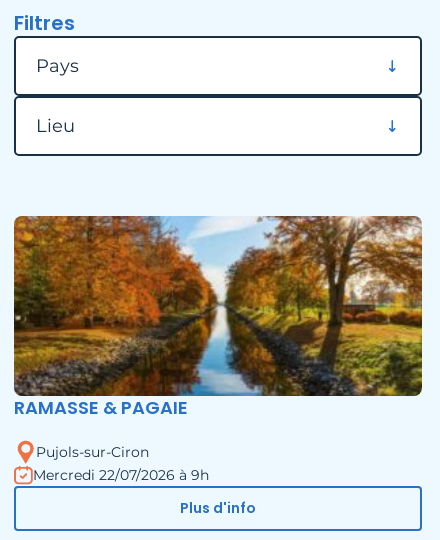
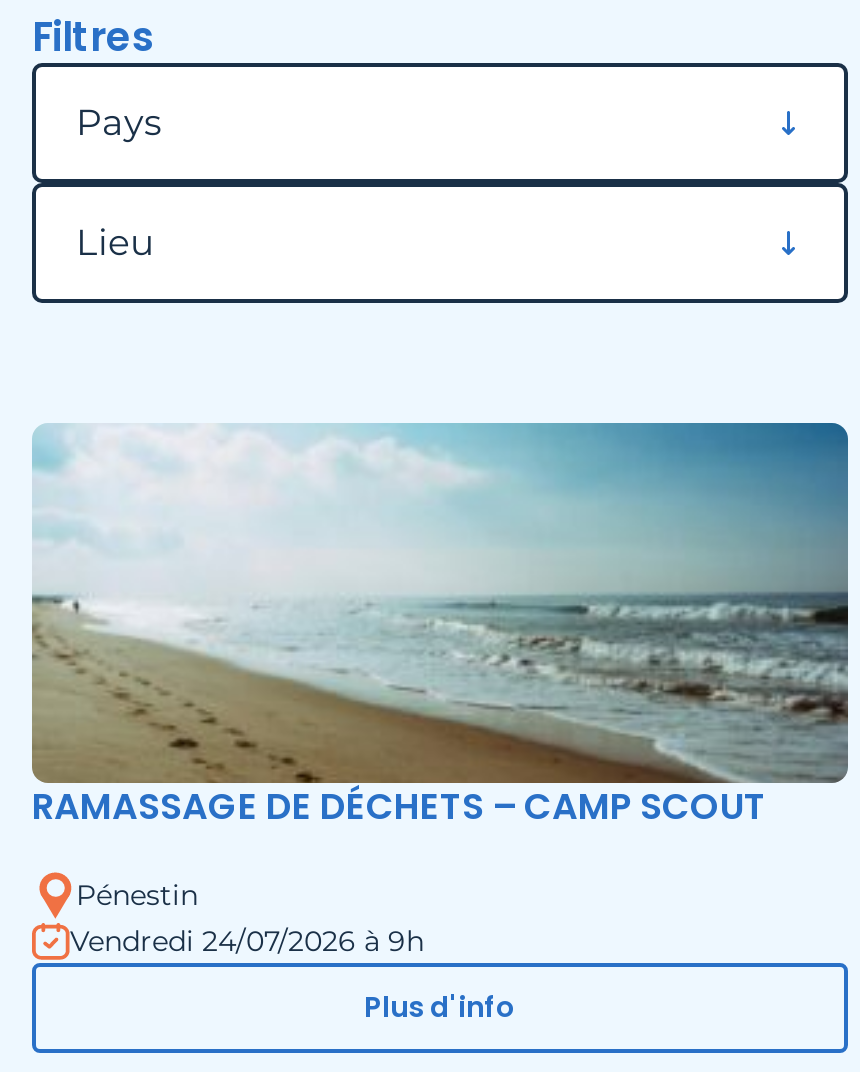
- [image]
- RAMASSE & PAGAIE
+ [image]
+ RAMASSAGE DE DÉCHETS – CAMP SCOUT

- Pujols-sur-Ciron
- Mercredi 22/07/2026 à 9h
+ Pénestin
+ Vendredi 24/07/2026 à 9h
